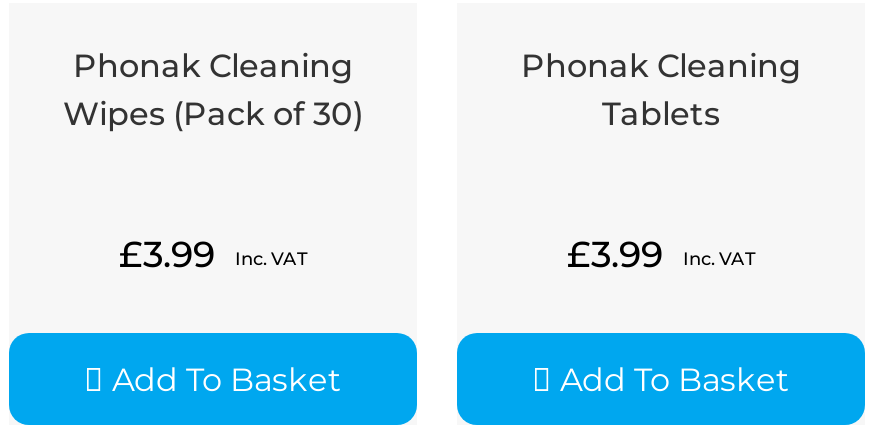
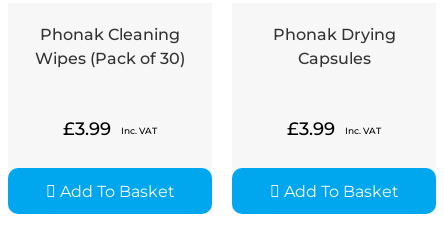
- Phonak Cleaning
- Tablets
+ Phonak Drying
+ Capsules
